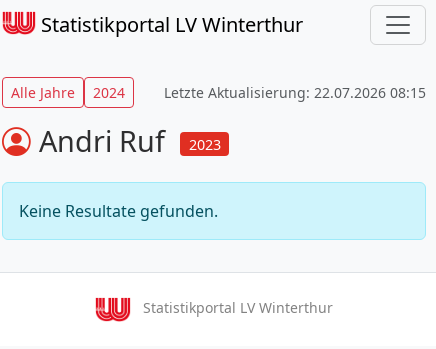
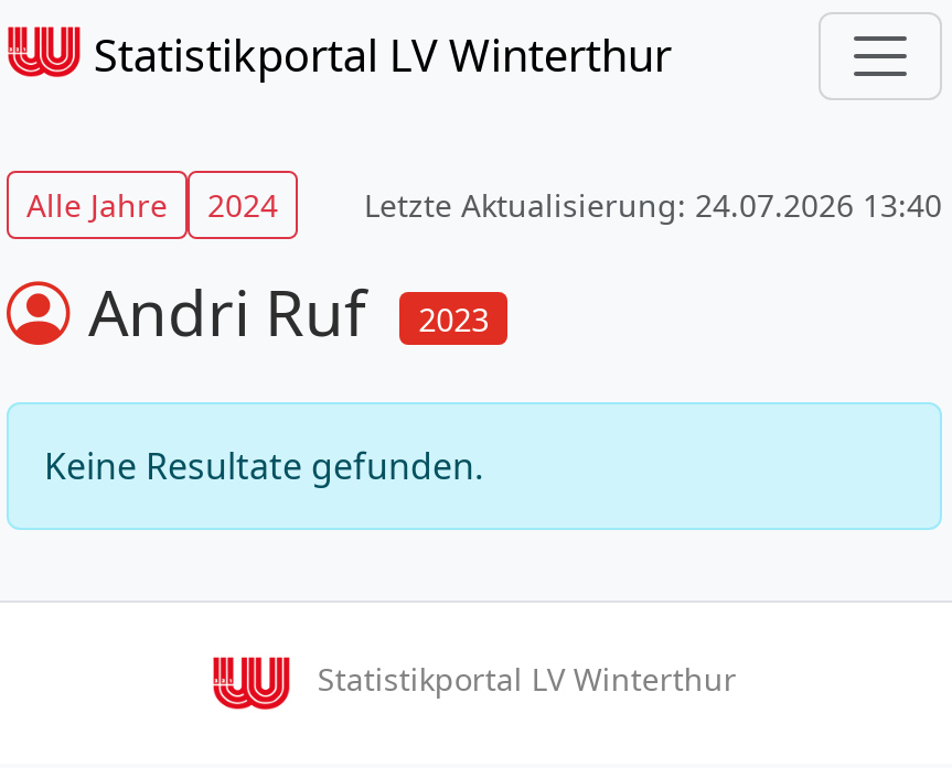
- Letzte Aktualisierung: 22.07.2026 08:15
+ Letzte Aktualisierung: 24.07.2026 13:40
